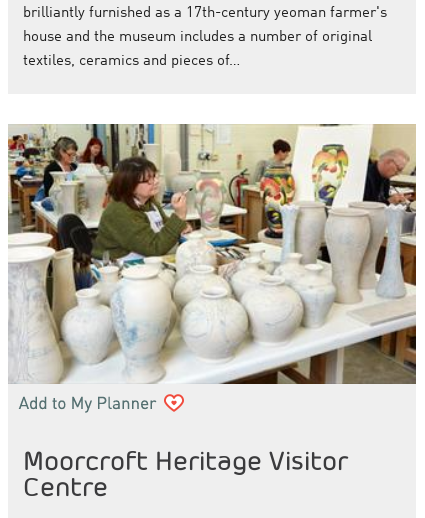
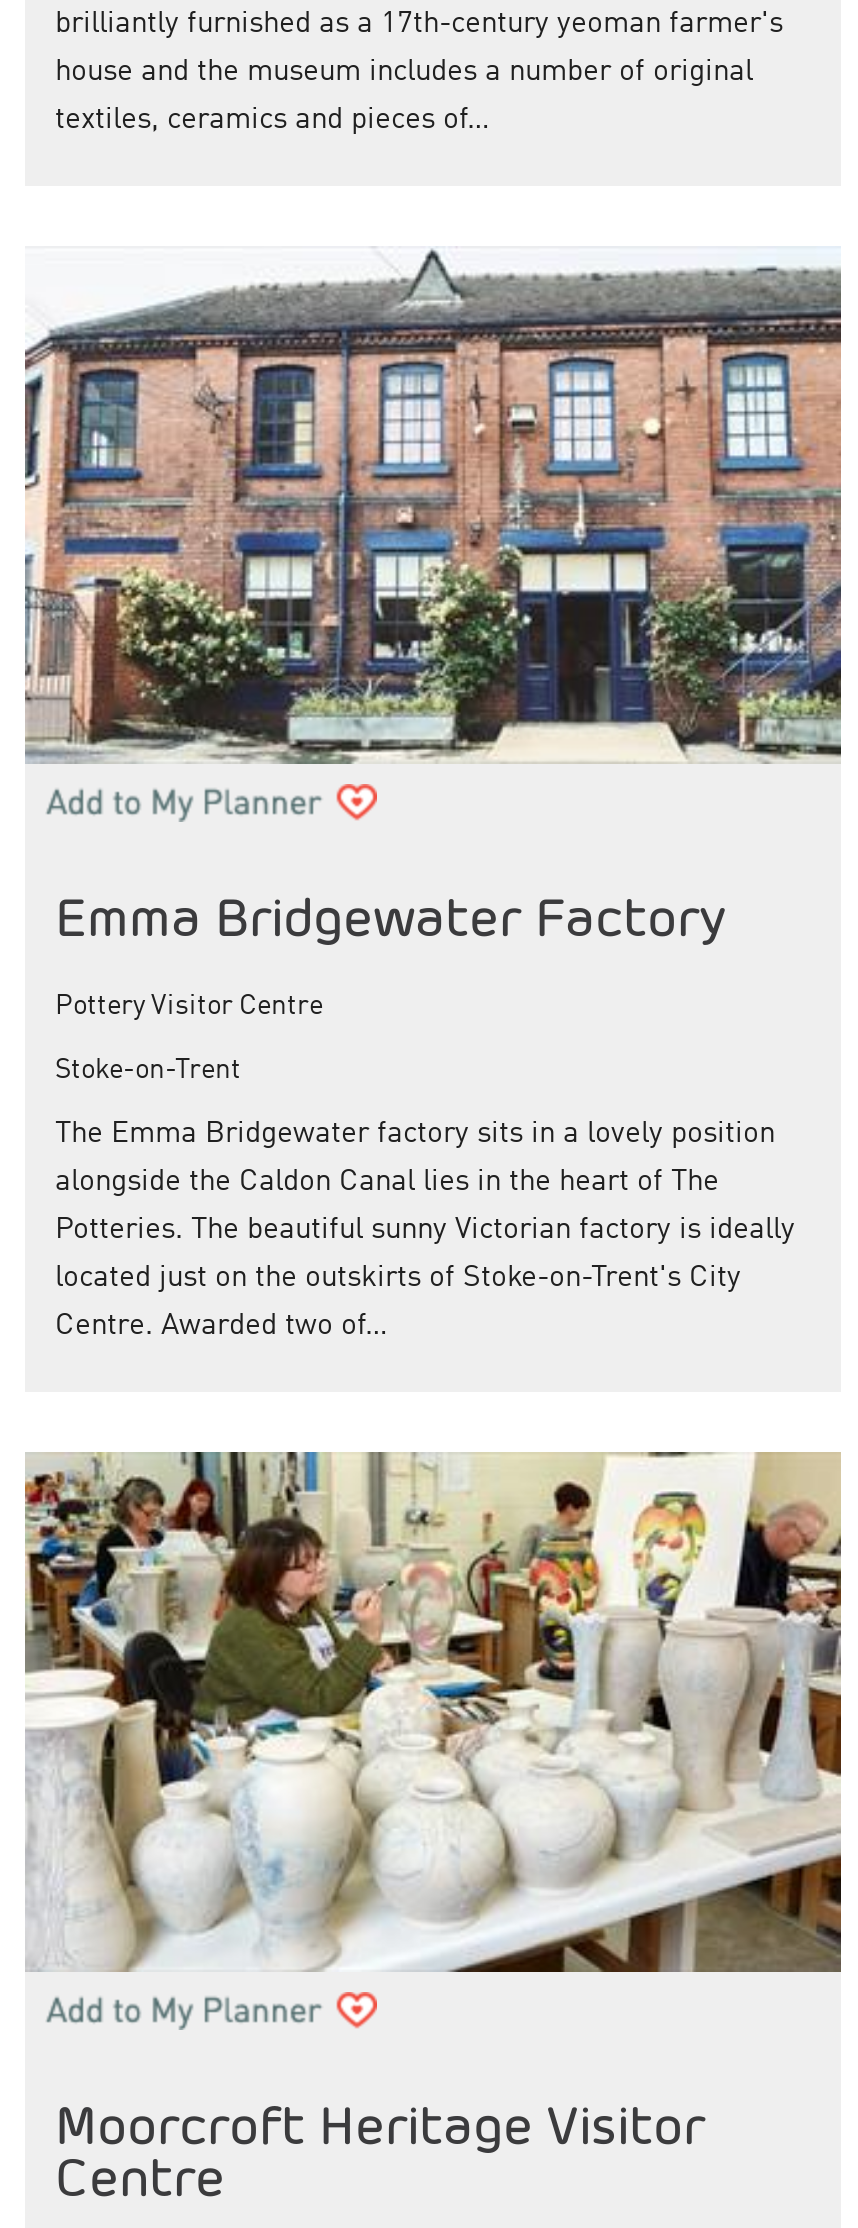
+ [image]

+ Emma Bridgewater Factory
+ Pottery Visitor Centre
+ Stoke-on-Trent
+ The Emma Bridgewater factory sits in a lovely position
+ alongside the Caldon Canal lies in the heart of The
+ Potteries. The beautiful sunny Victorian factory is ideally
+ located just on the outskirts of Stoke-on-Trent's City
+ Centre. Awarded two of…
